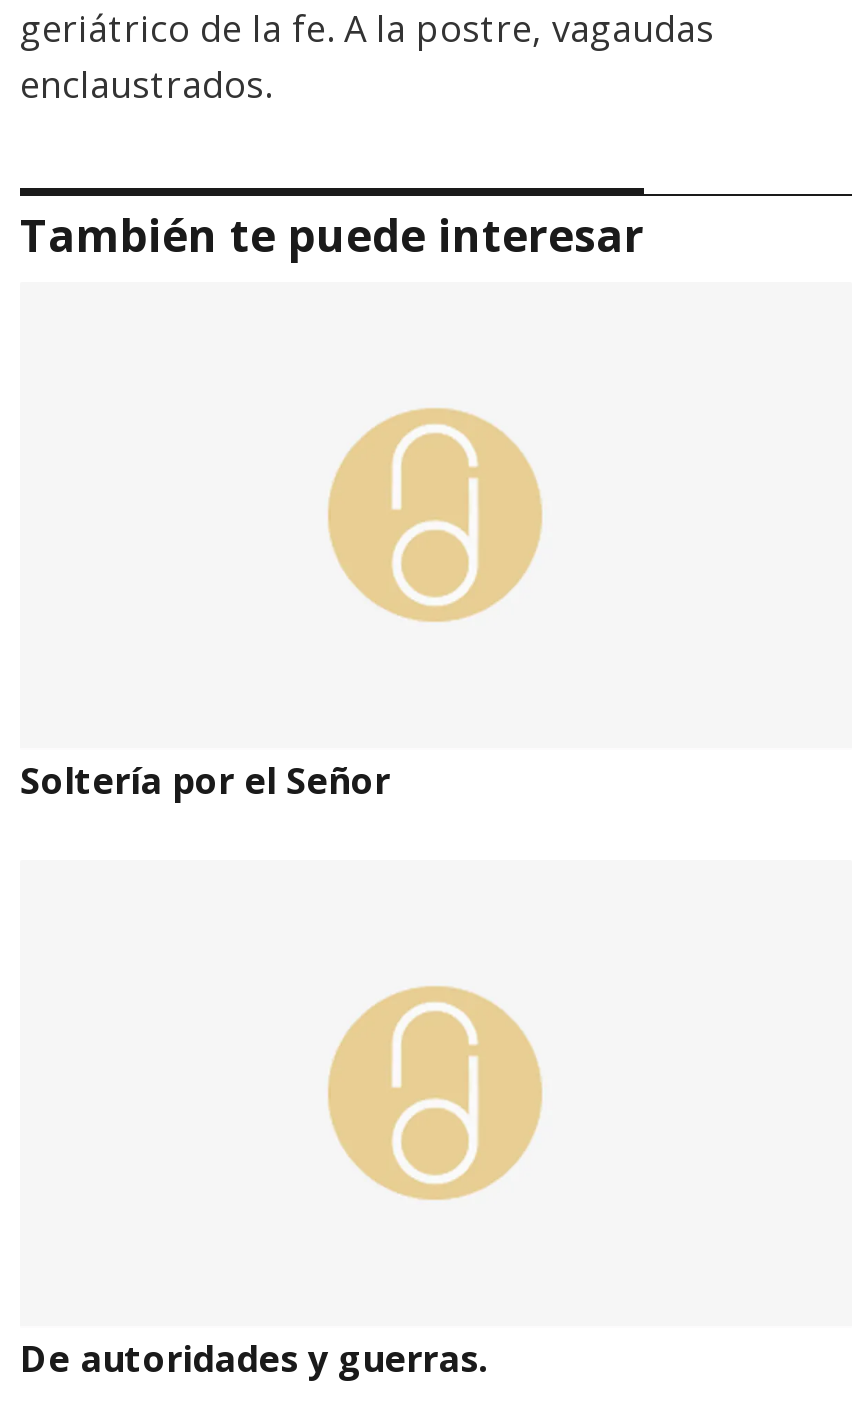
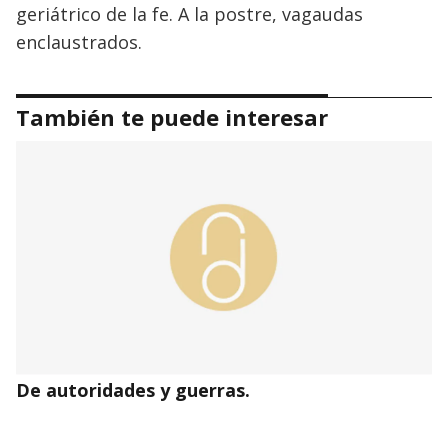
- Soltería por el Señor
